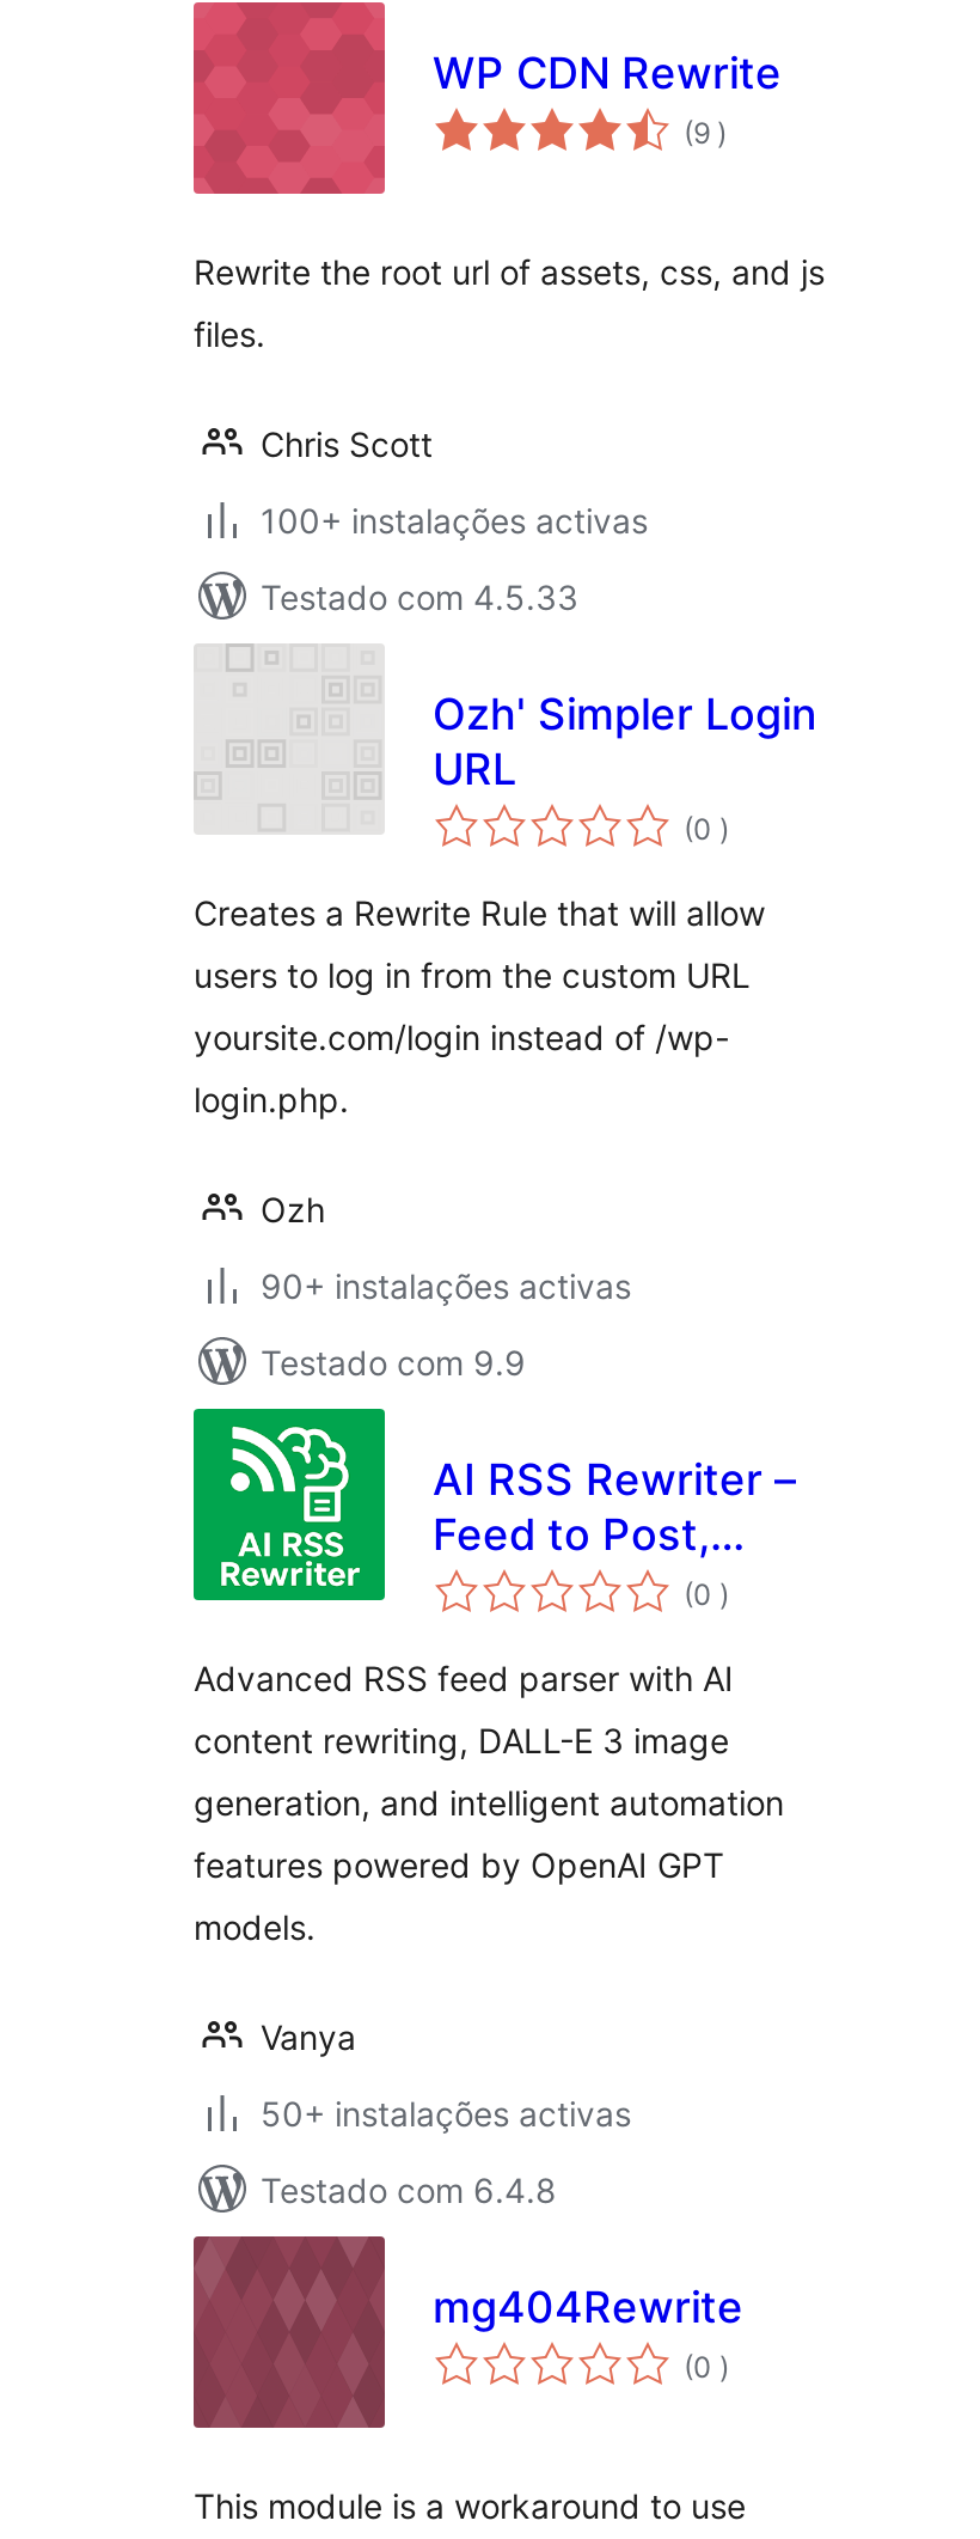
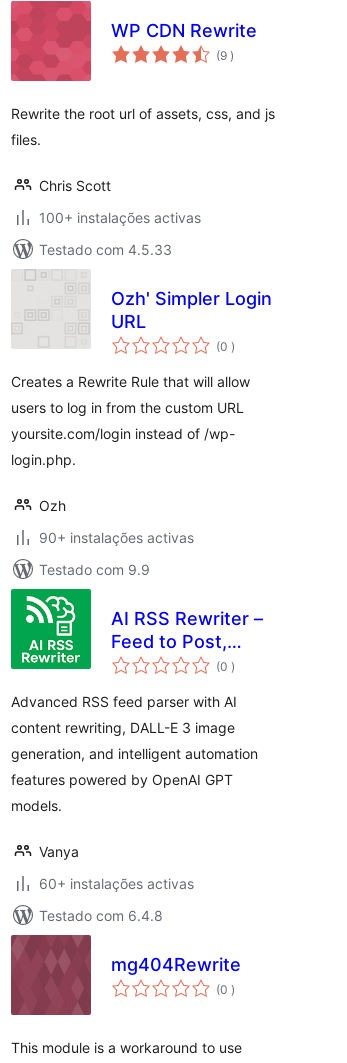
- 50+ instalações activas
+ 60+ instalações activas
